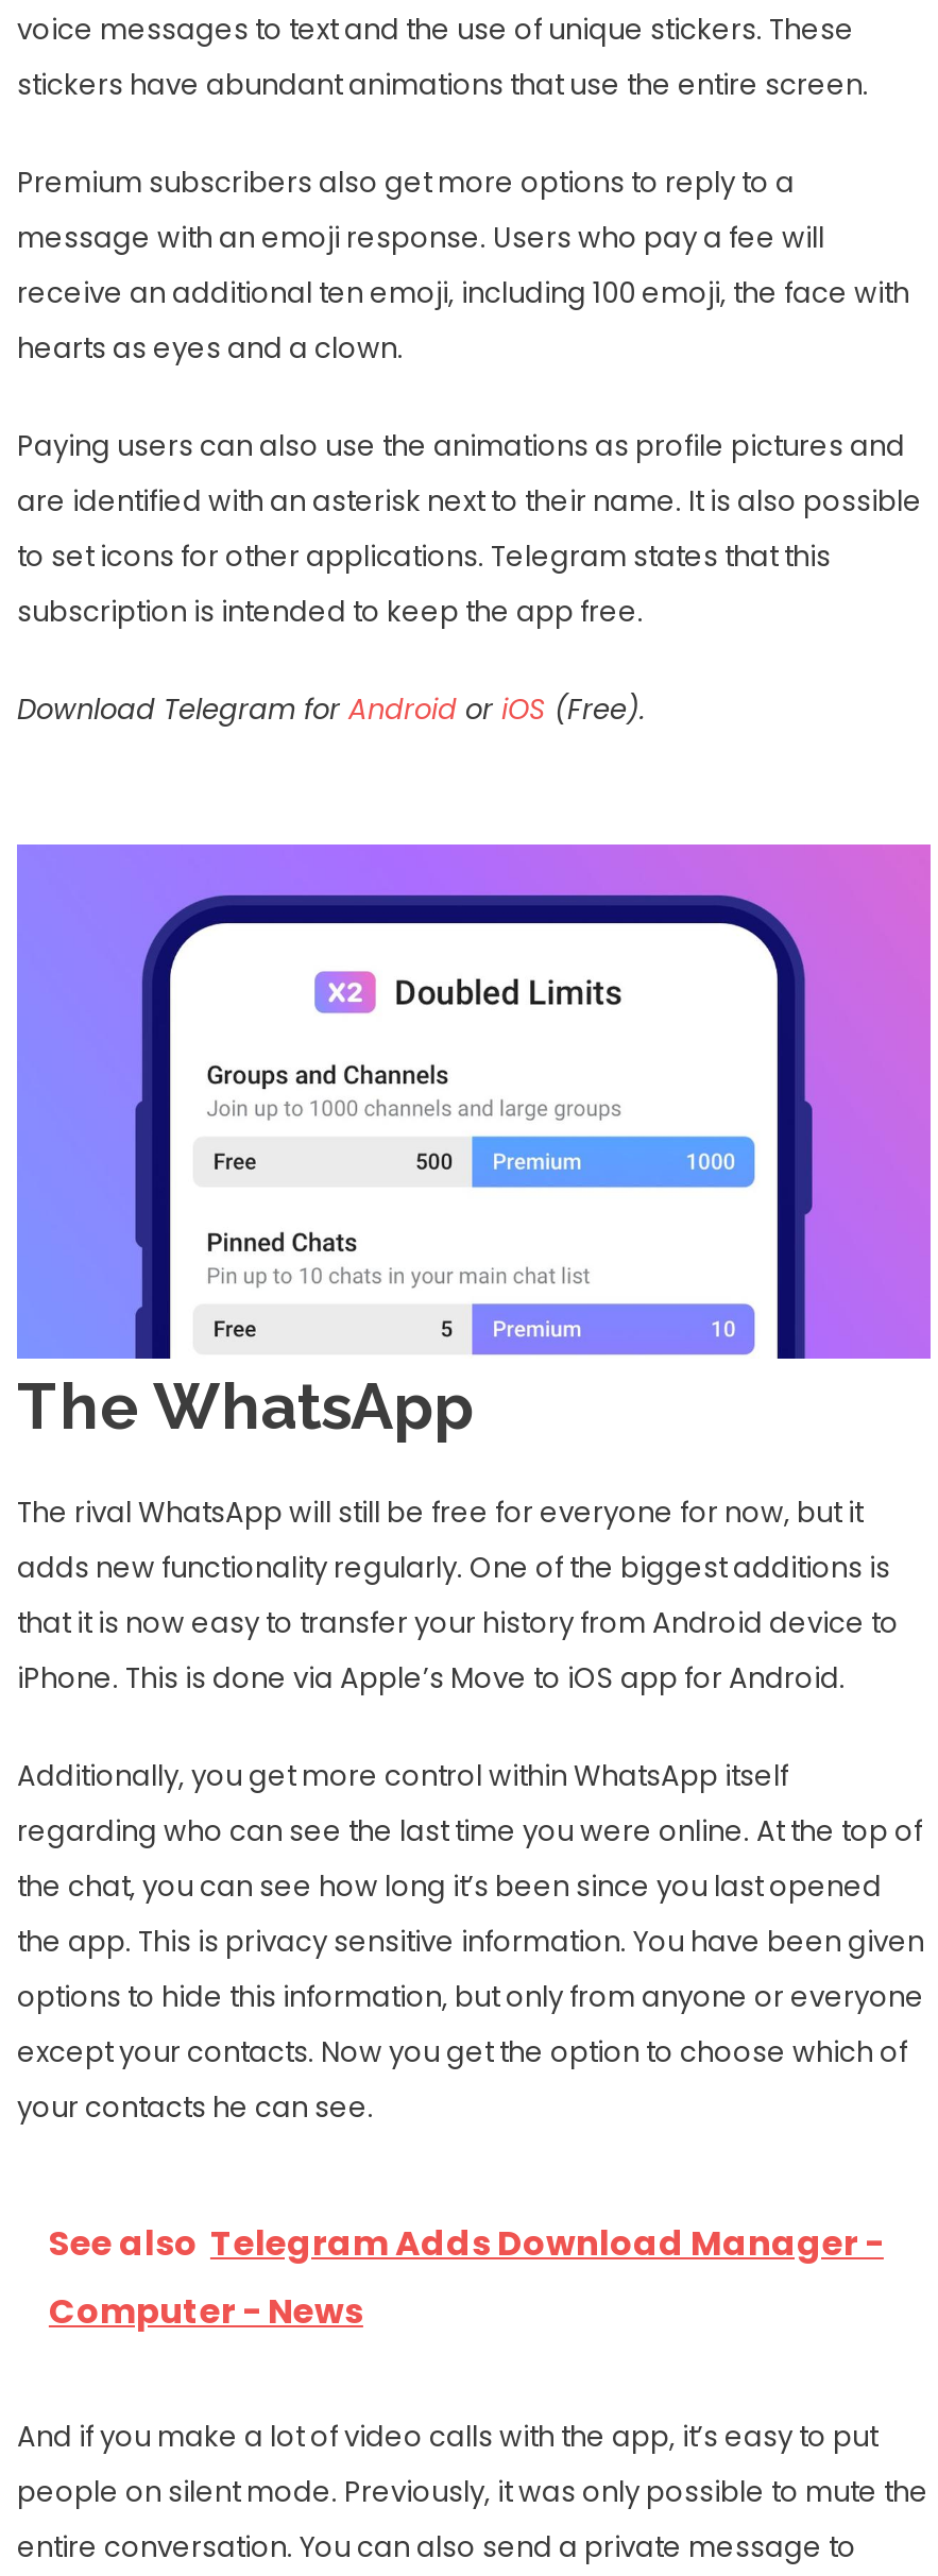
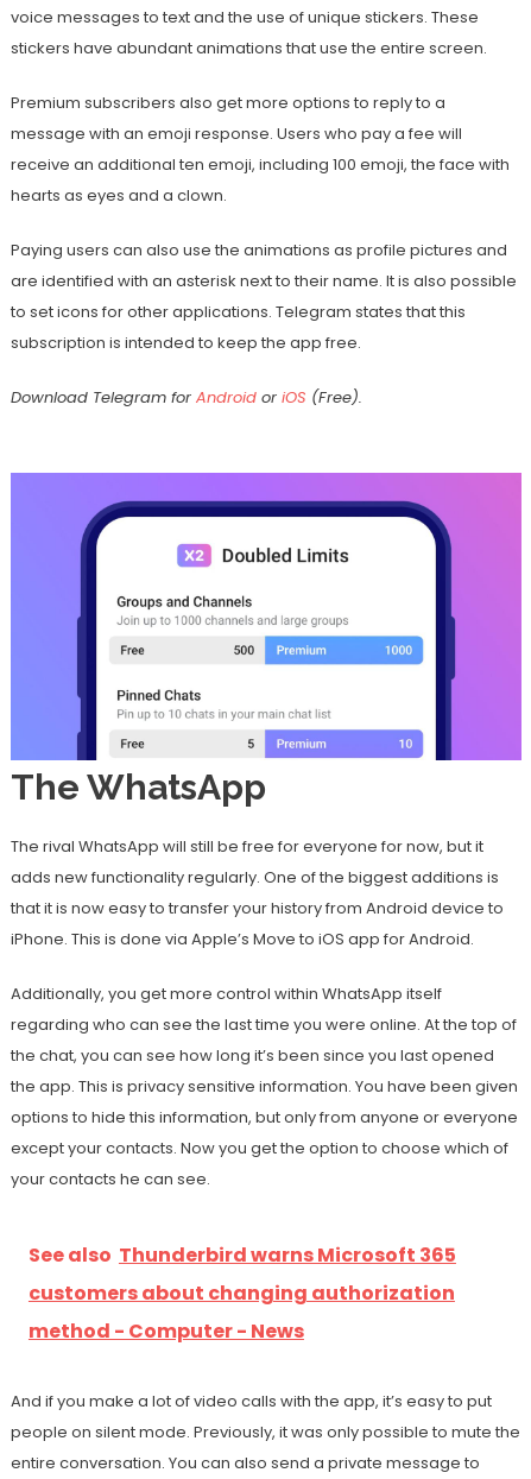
- See also Telegram Adds Download Manager -
- Computer - News
+ See also Thunderbird warns Microsoft 365
+ customers about changing authorization
+ method - Computer - News
